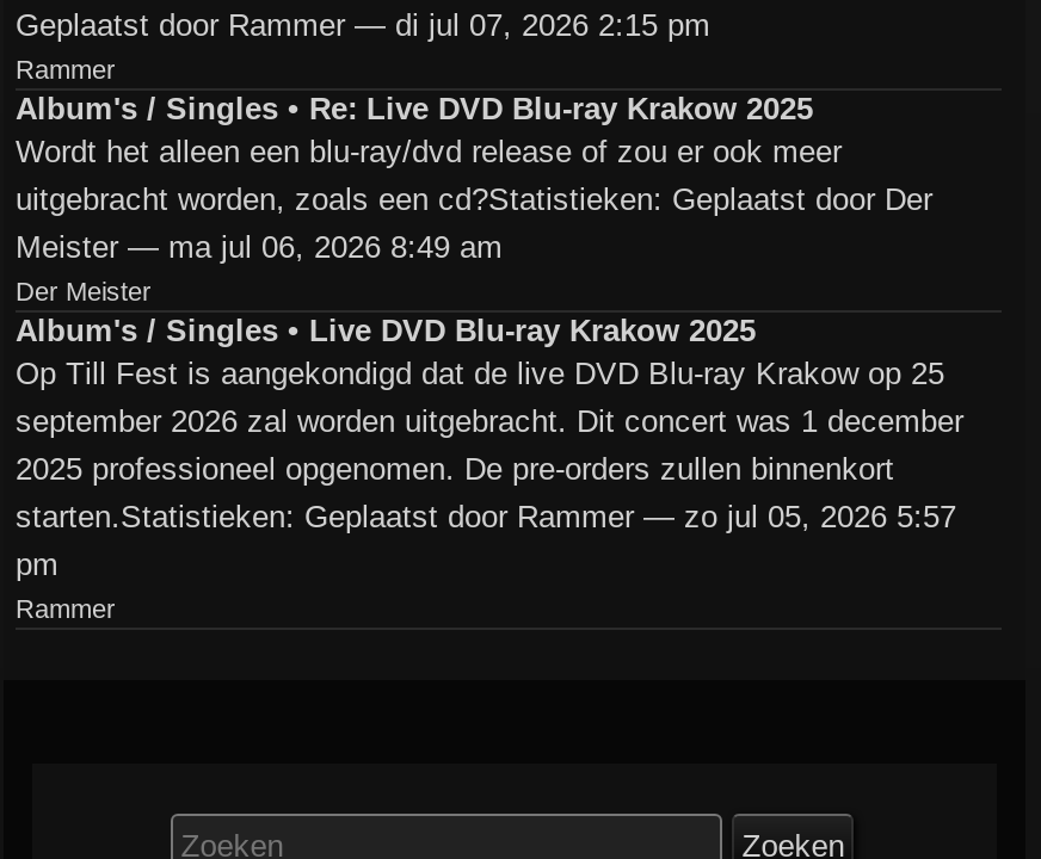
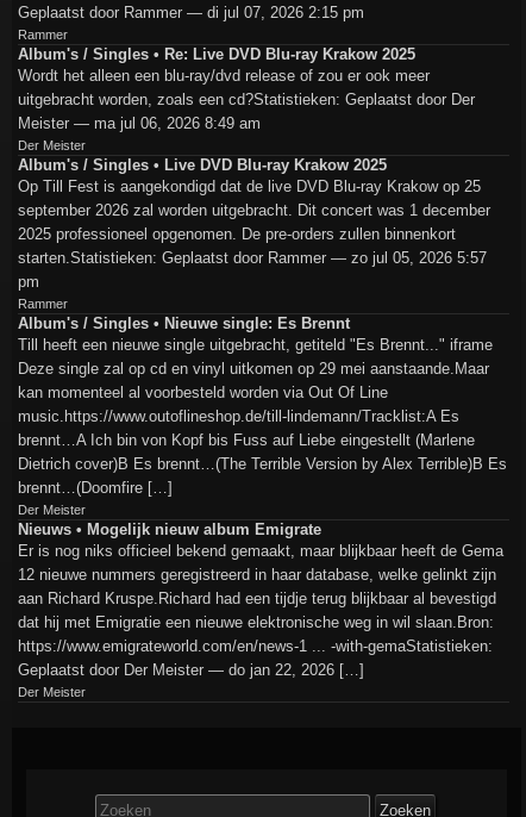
+ Album's / Singles • Nieuwe single: Es Brennt
+ Till heeft een nieuwe single uitgebracht, getiteld "Es Brennt..." iframe
+ Deze single zal op cd en vinyl uitkomen op 29 mei aanstaande.Maar
+ kan momenteel al voorbesteld worden via Out Of Line
+ music.https://www.outoflineshop.de/till-lindemann/Tracklist:A Es
+ brennt…A Ich bin von Kopf bis Fuss auf Liebe eingestellt (Marlene
+ Dietrich cover)B Es brennt…(The Terrible Version by Alex Terrible)B Es
+ brennt…(Doomfire […]
+ Der Meister
+ Nieuws • Mogelijk nieuw album Emigrate
+ Er is nog niks officieel bekend gemaakt, maar blijkbaar heeft de Gema
+ 12 nieuwe nummers geregistreerd in haar database, welke gelinkt zijn
+ aan Richard Kruspe.Richard had een tijdje terug blijkbaar al bevestigd
+ dat hij met Emigratie een nieuwe elektronische weg in wil slaan.Bron:
+ https://www.emigrateworld.com/en/news-1 ... -with-gemaStatistieken:
+ Geplaatst door Der Meister — do jan 22, 2026 […]
+ Der Meister
